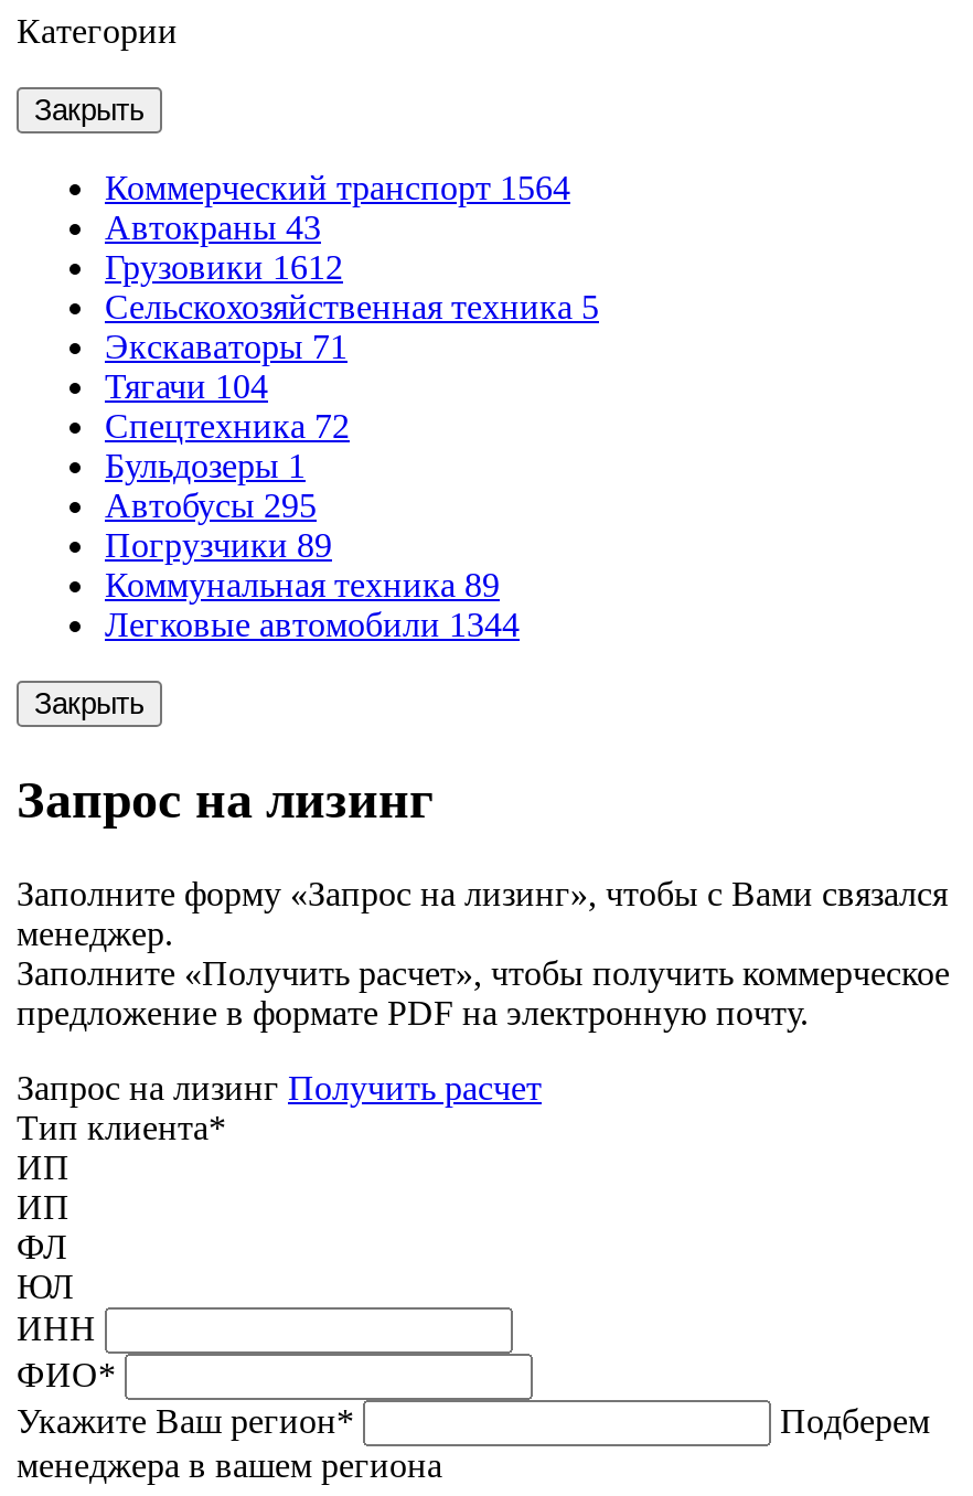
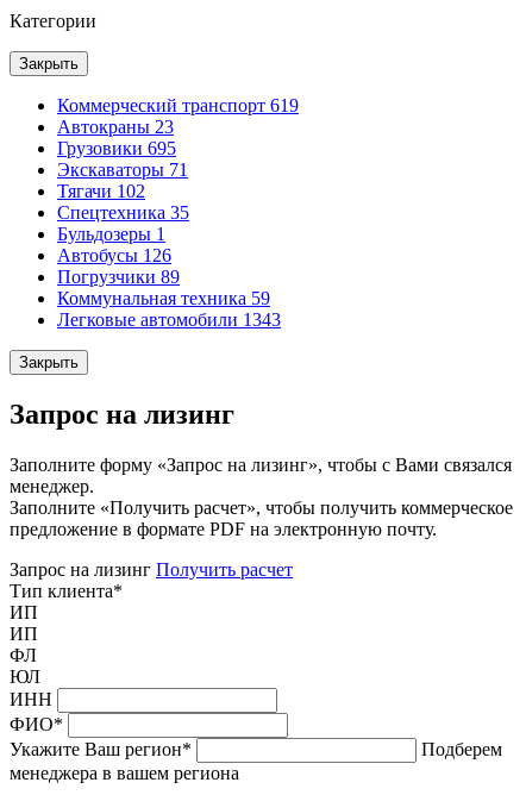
- Коммерческий транспорт 1564
- Автокраны 43
- Грузовики 1612
- Сельскохозяйственная техника 5
+ Коммерческий транспорт 619
+ Автокраны 23
+ Грузовики 695

- Тягачи 104
+ Тягачи 102

- Спецтехника 72
+ Спецтехника 35

- Автобусы 295
+ Автобусы 126

- Коммунальная техника 89
+ Коммунальная техника 59

- Легковые автомобили 1344
+ Легковые автомобили 1343
